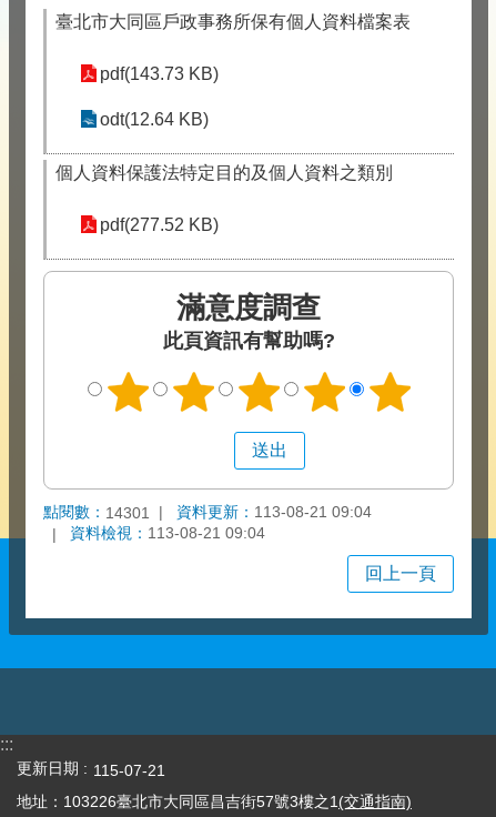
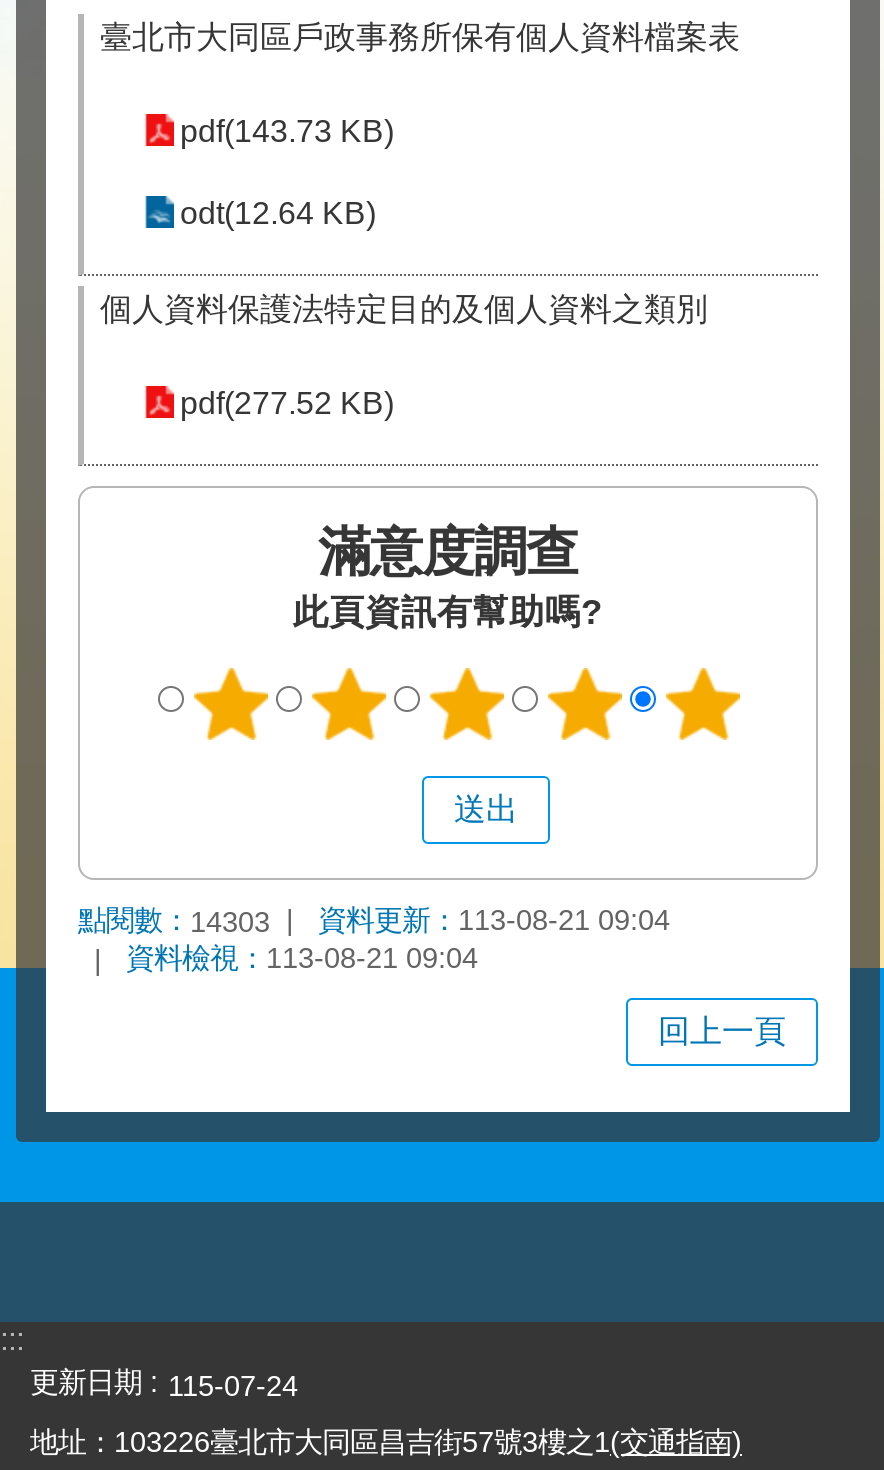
- 點閱數：14301 資料更新：113-08-21 09:04
+ 點閱數：14303 資料更新：113-08-21 09:04

- 更新日期 115-07-21
+ 更新日期 115-07-24
